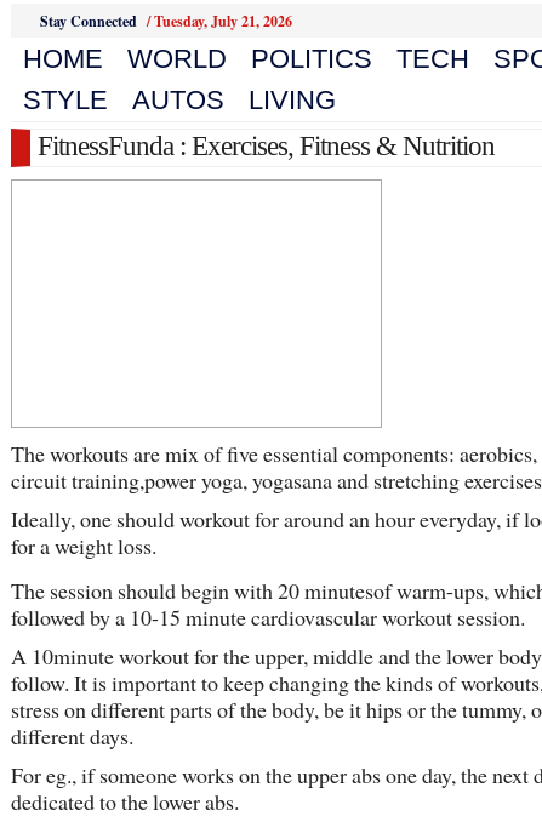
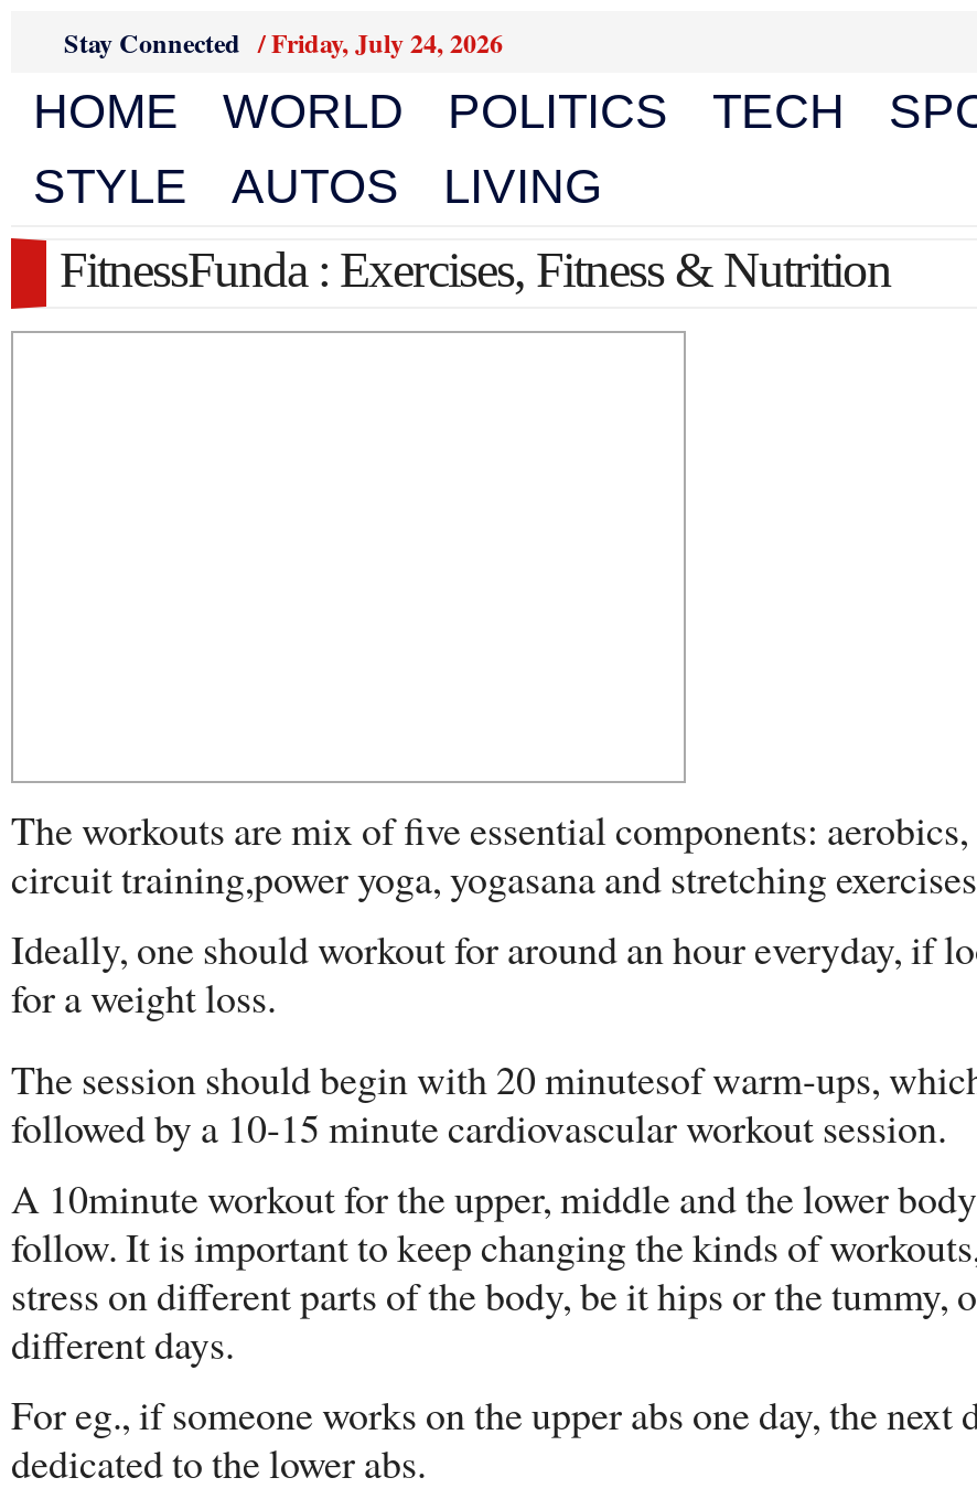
- Stay Connected / Tuesday, July 21, 2026
+ Stay Connected / Friday, July 24, 2026
